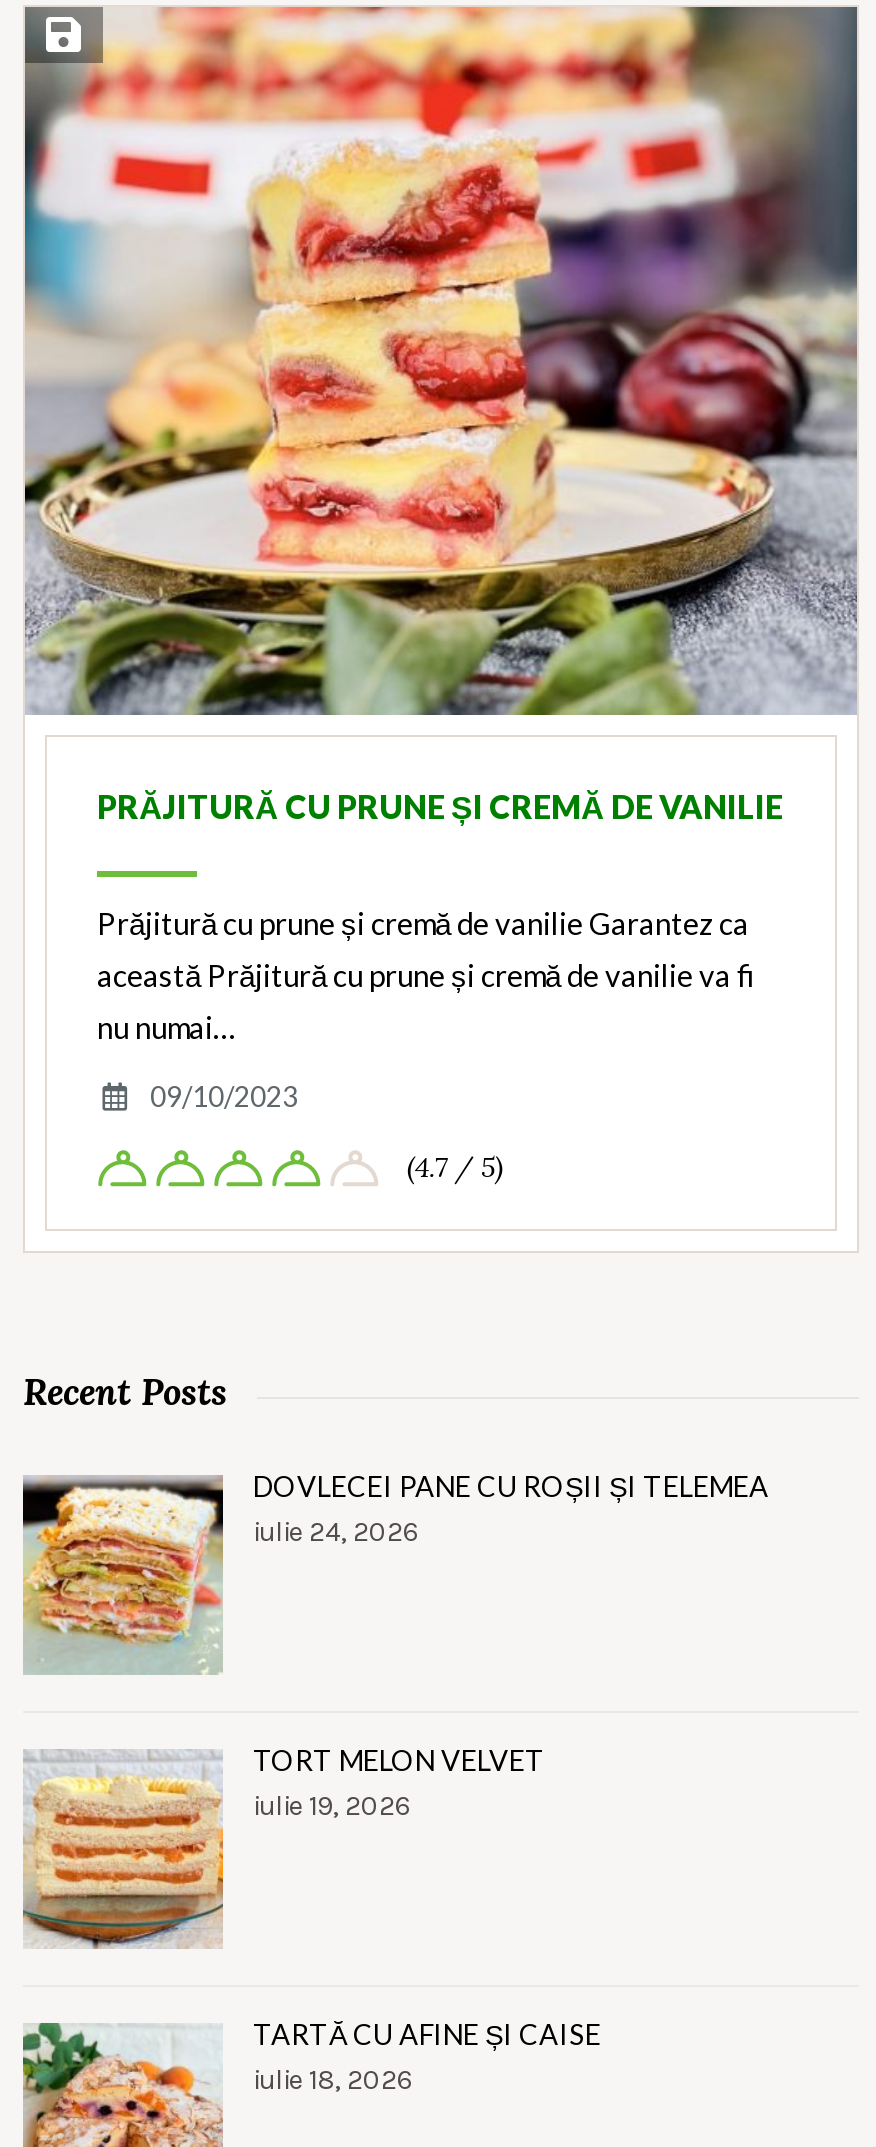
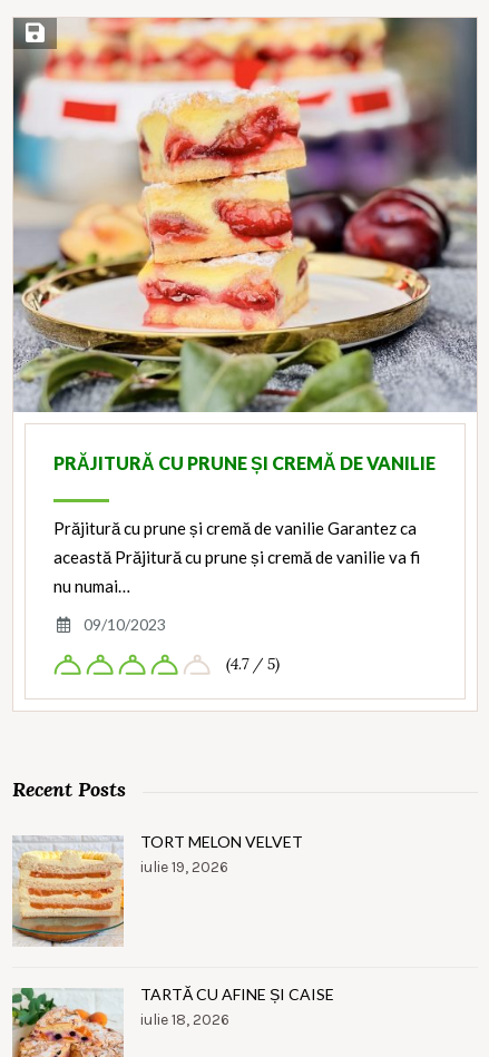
- [image]
- DOVLECEI PANE CU ROȘII ȘI TELEMEA
- iulie 24, 2026
